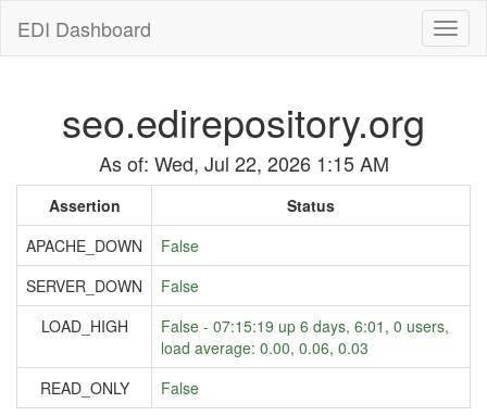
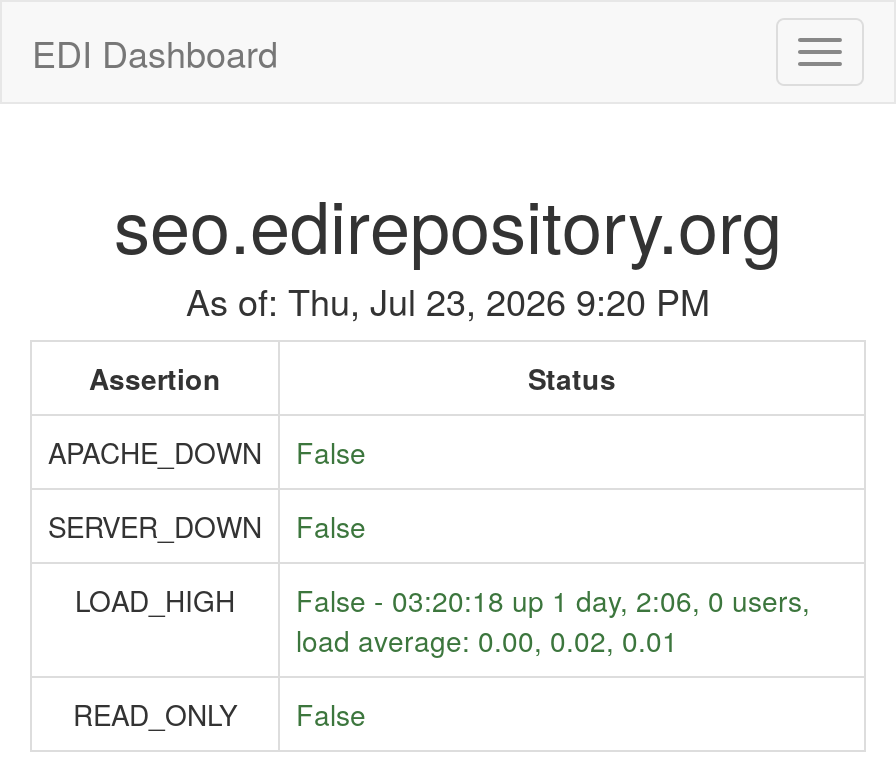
- As of: Wed, Jul 22, 2026 1:15 AM
+ As of: Thu, Jul 23, 2026 9:20 PM

- False - 07:15:19 up 6 days, 6:01, 0 users,
+ False - 03:20:18 up 1 day, 2:06, 0 users,

- load average: 0.00, 0.06, 0.03
+ load average: 0.00, 0.02, 0.01
